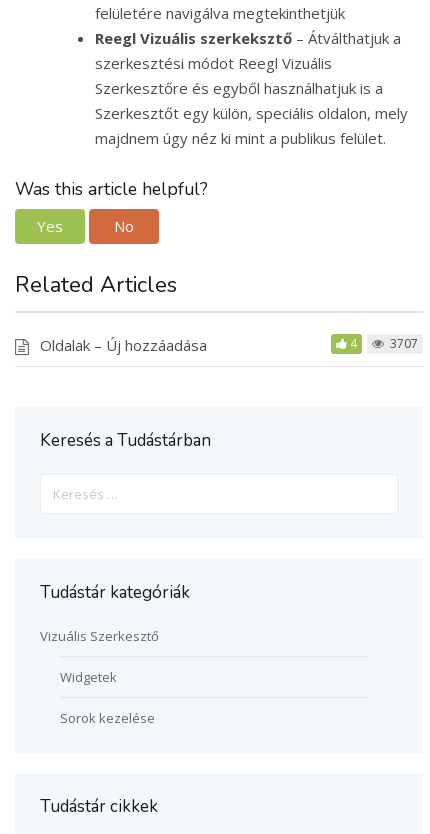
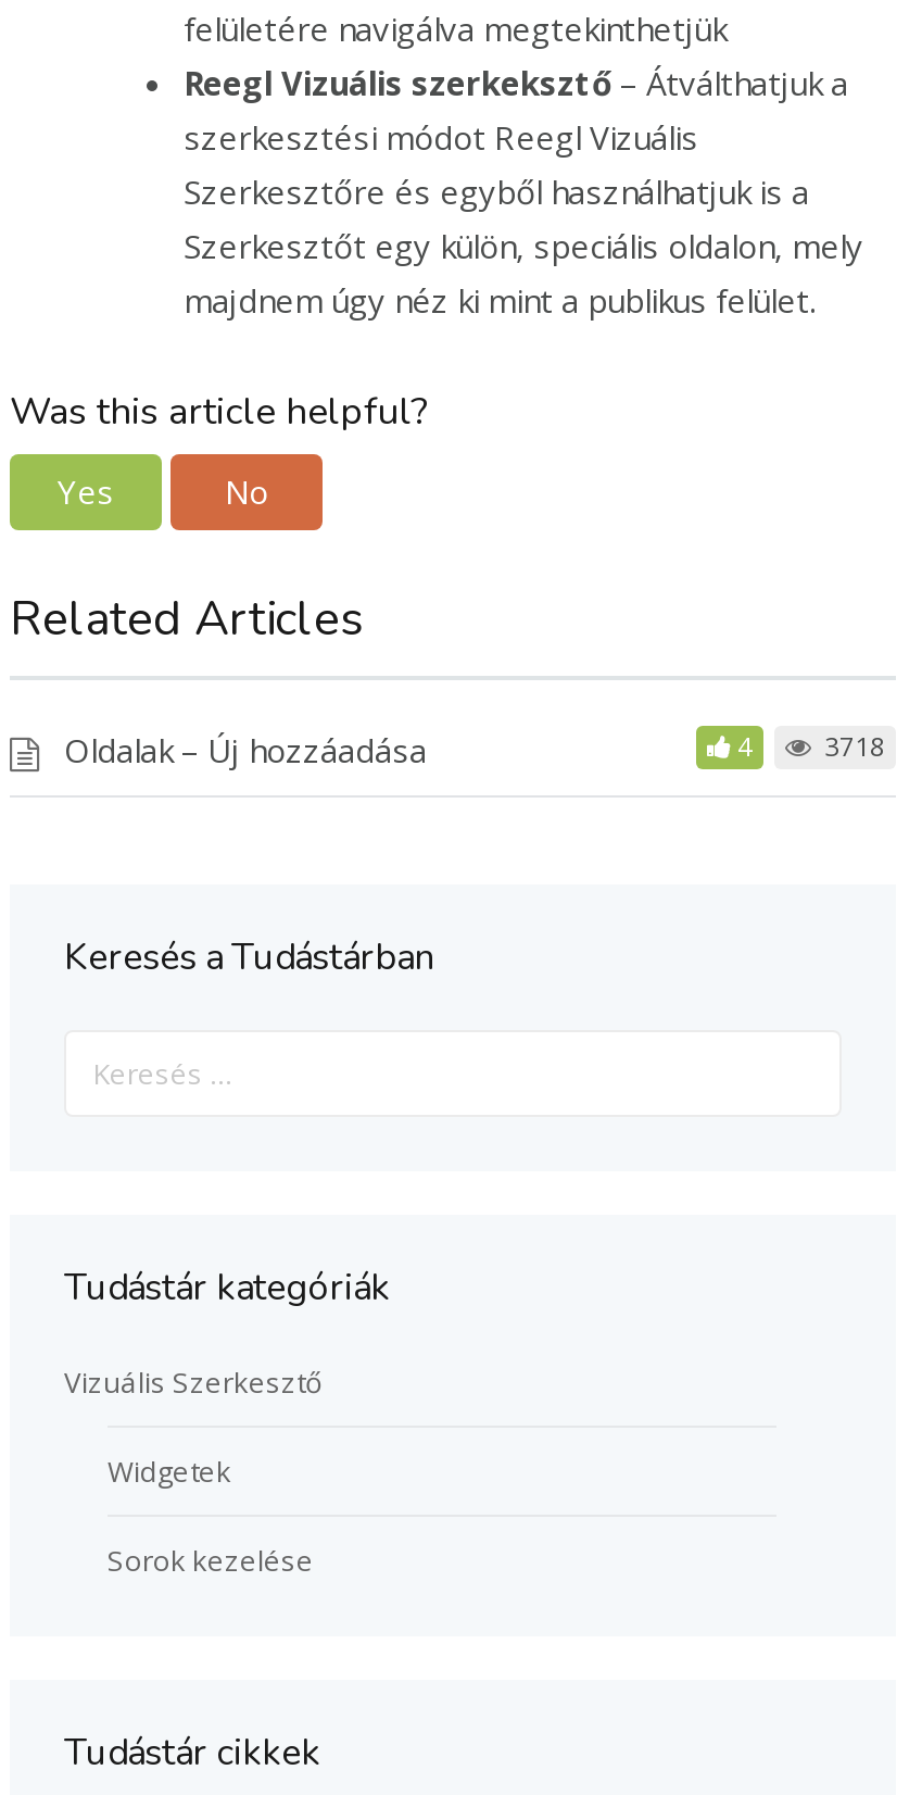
- 4 3707
+ 4 3718
